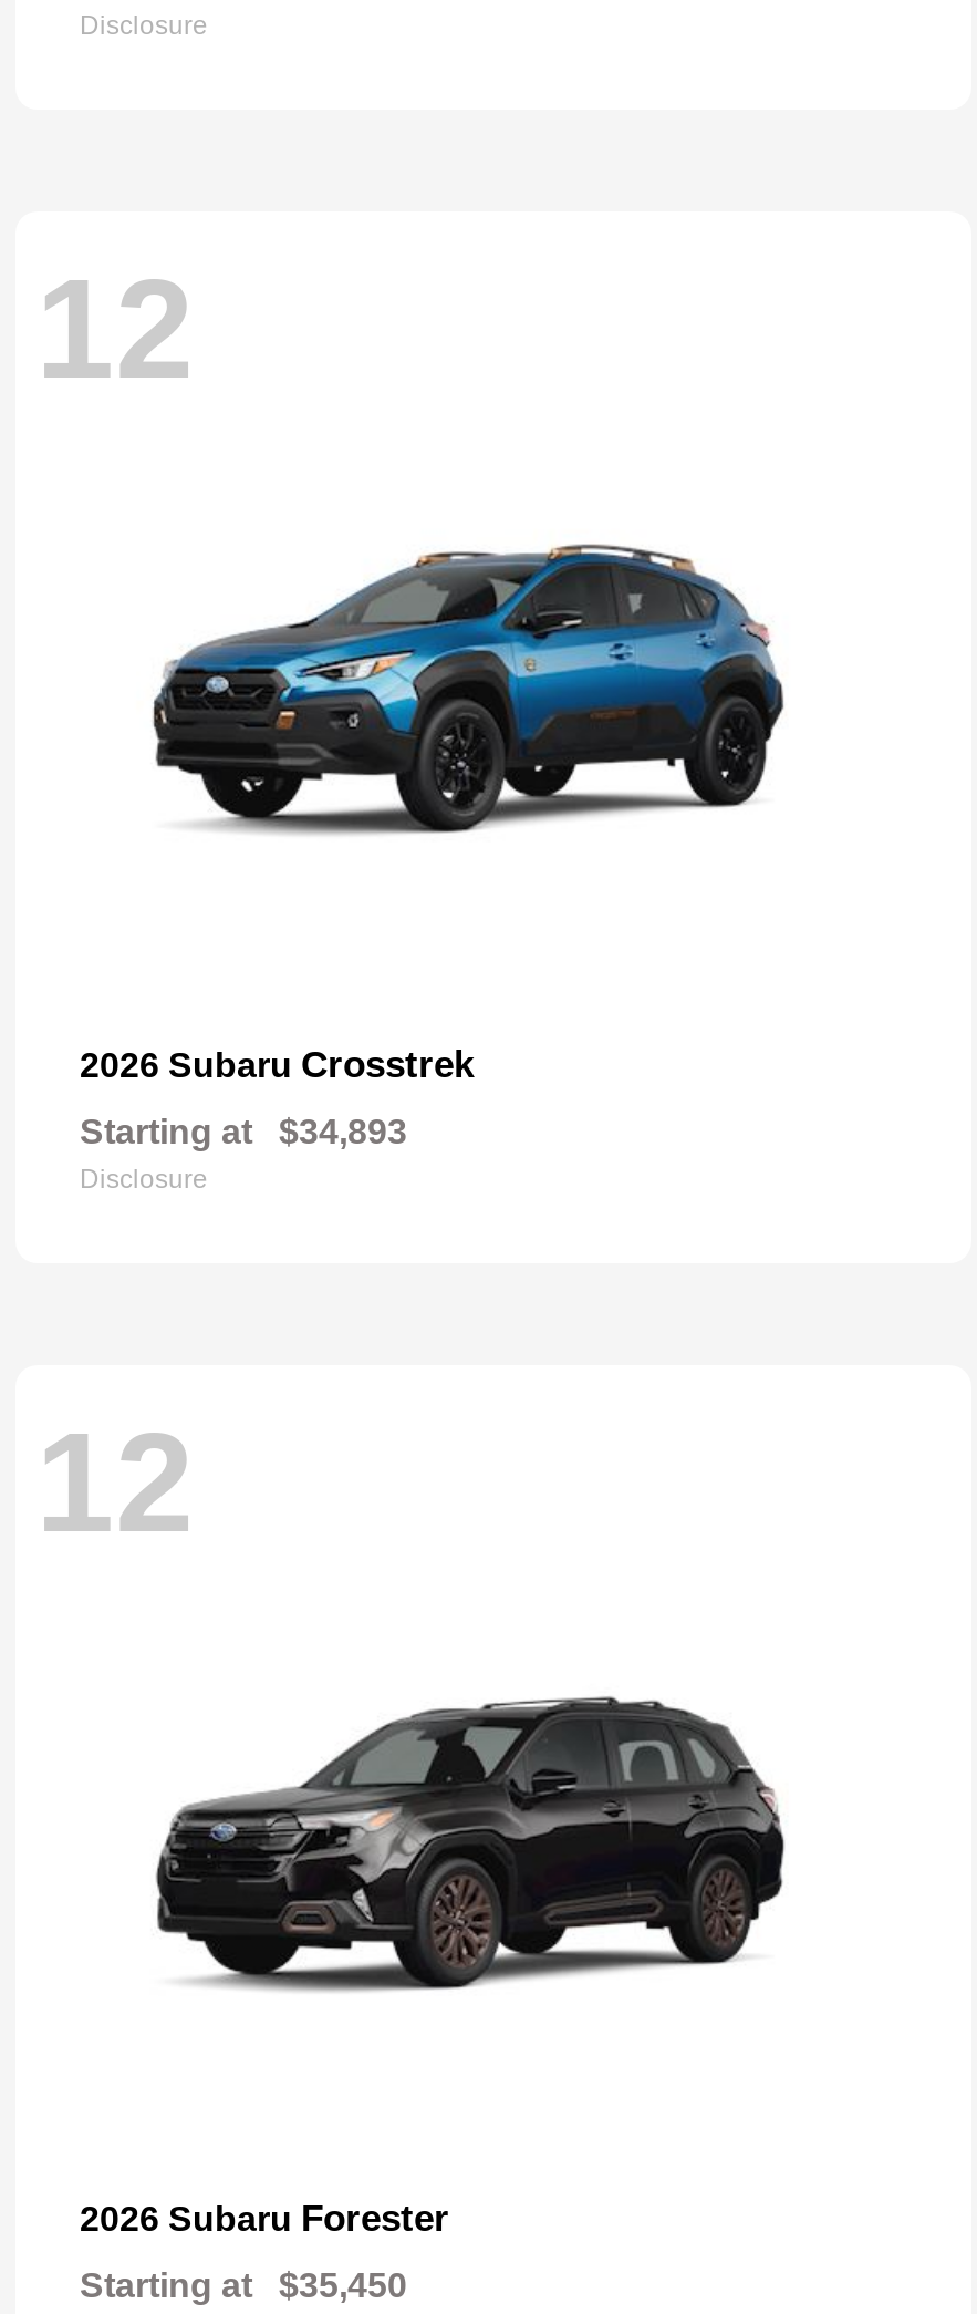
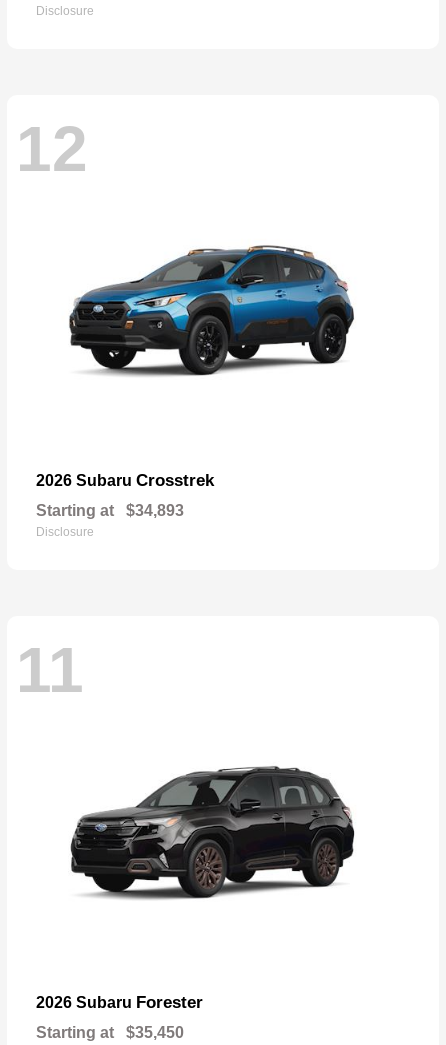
- 12
+ 11
